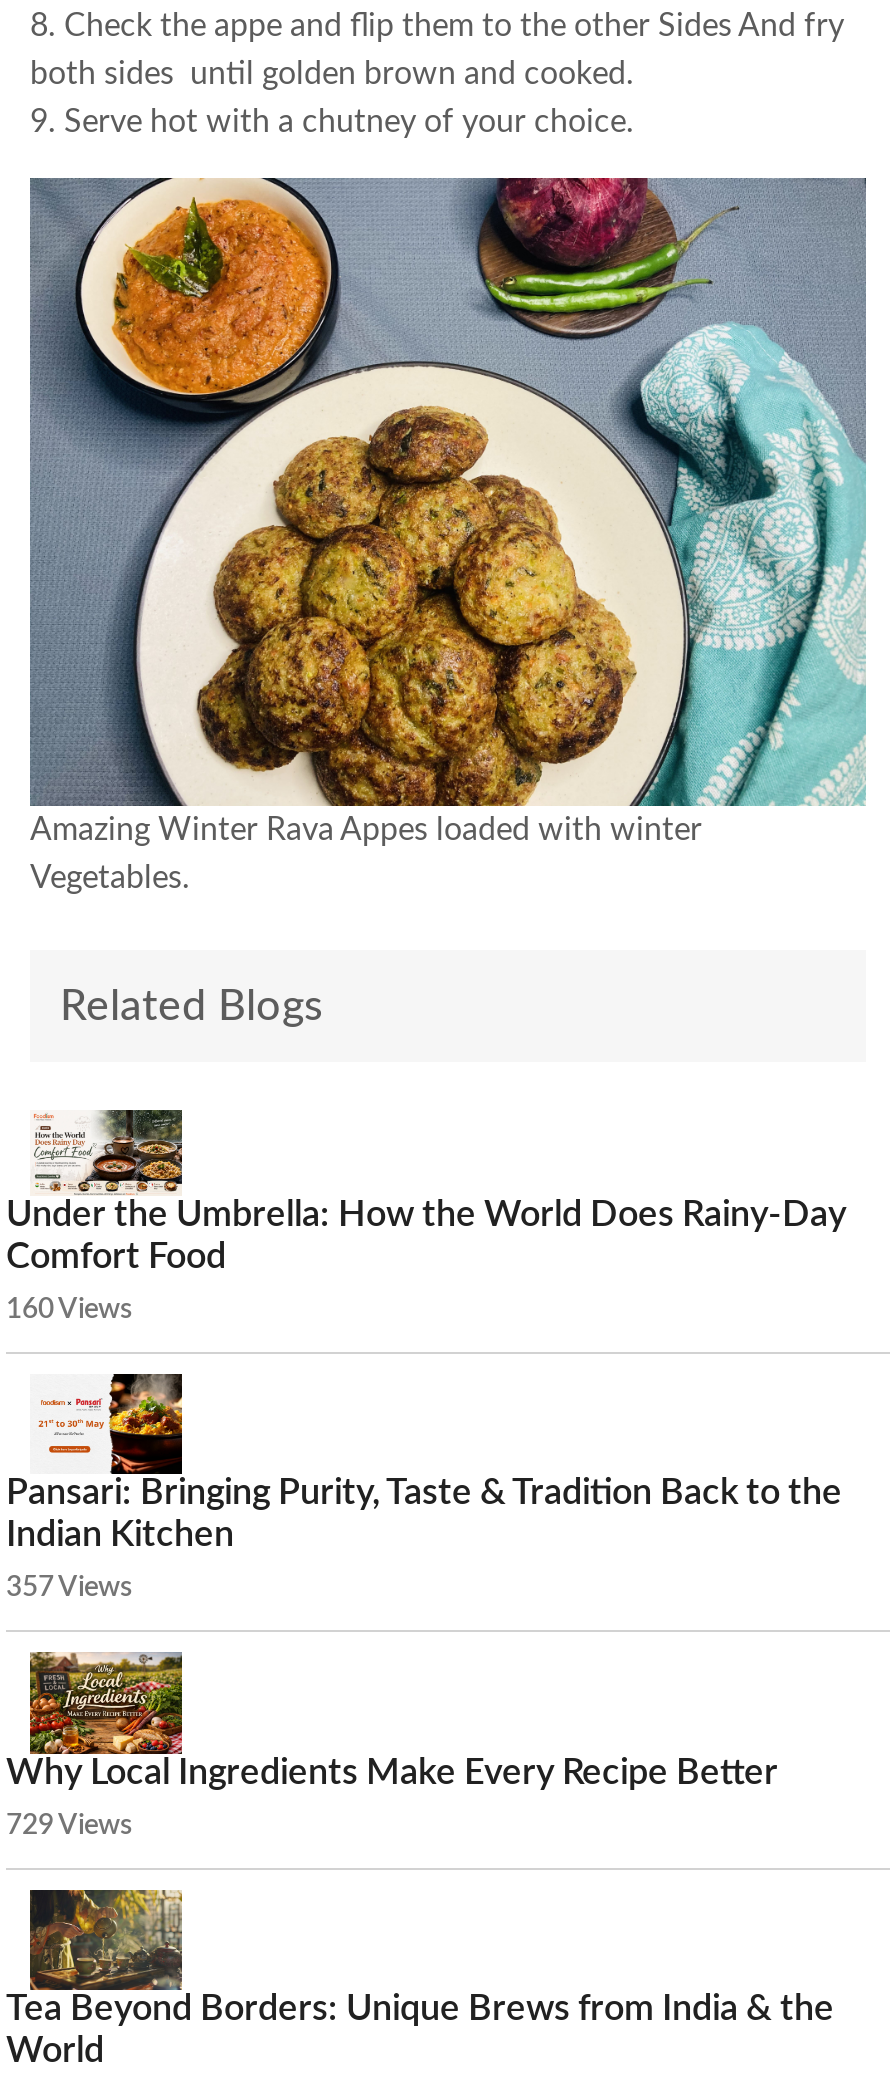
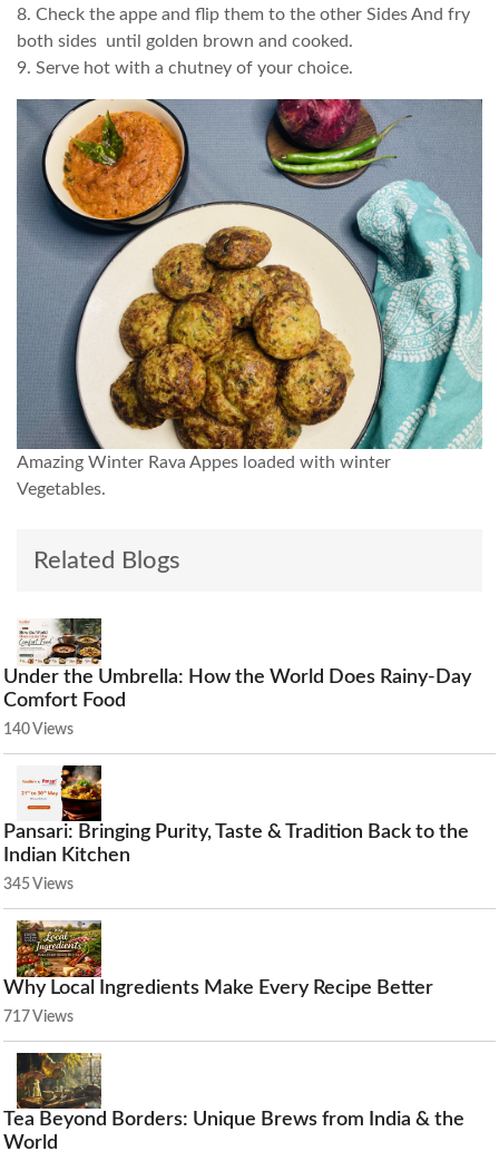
- 160 Views
+ 140 Views

- 357 Views
+ 345 Views

- 729 Views
+ 717 Views
